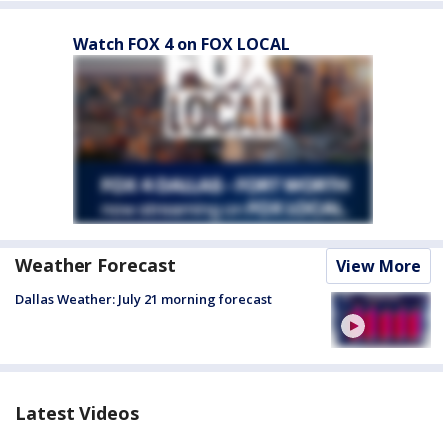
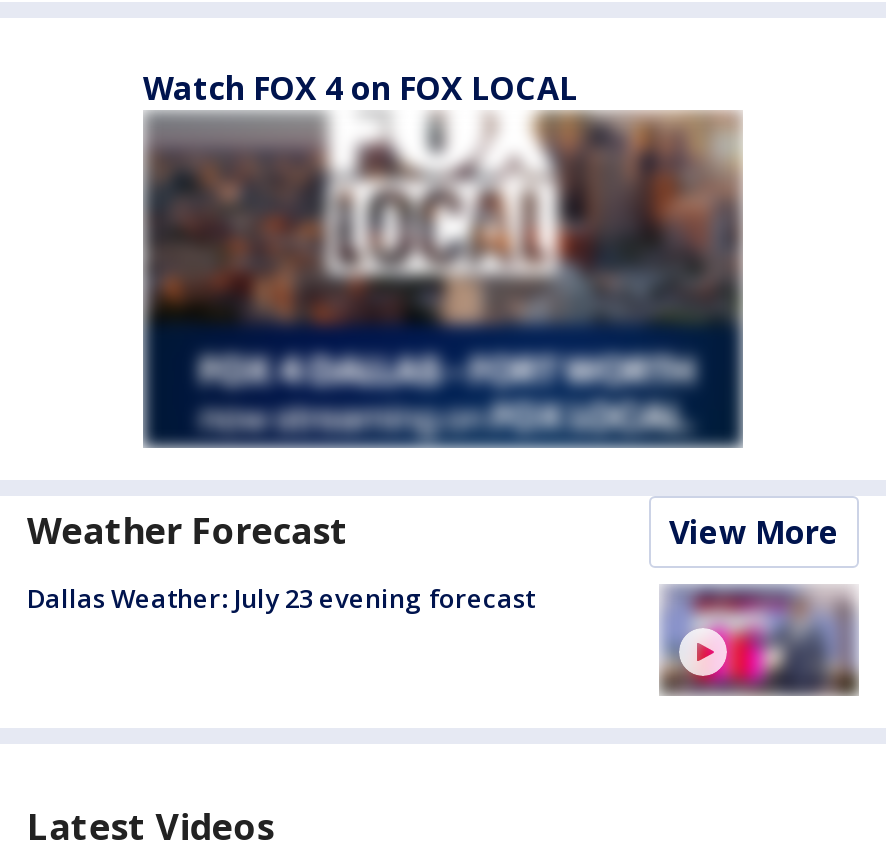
- Dallas Weather: July 21 morning forecast
+ Dallas Weather: July 23 evening forecast

- [image]
+ [image]
